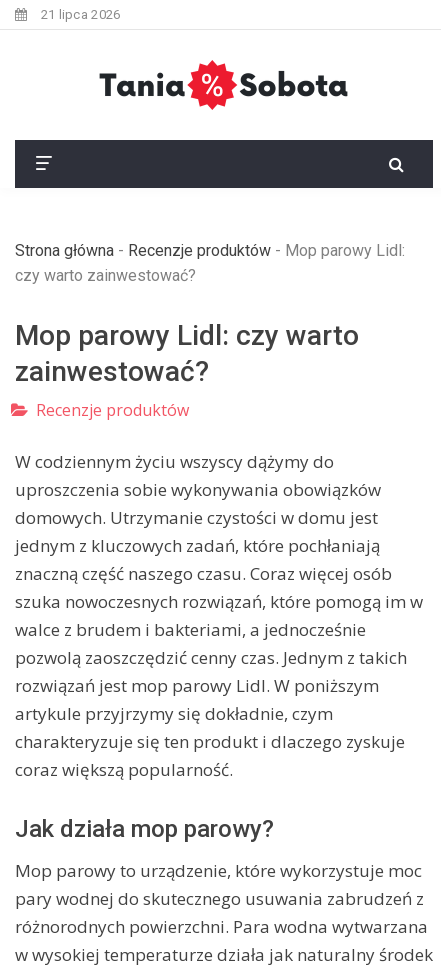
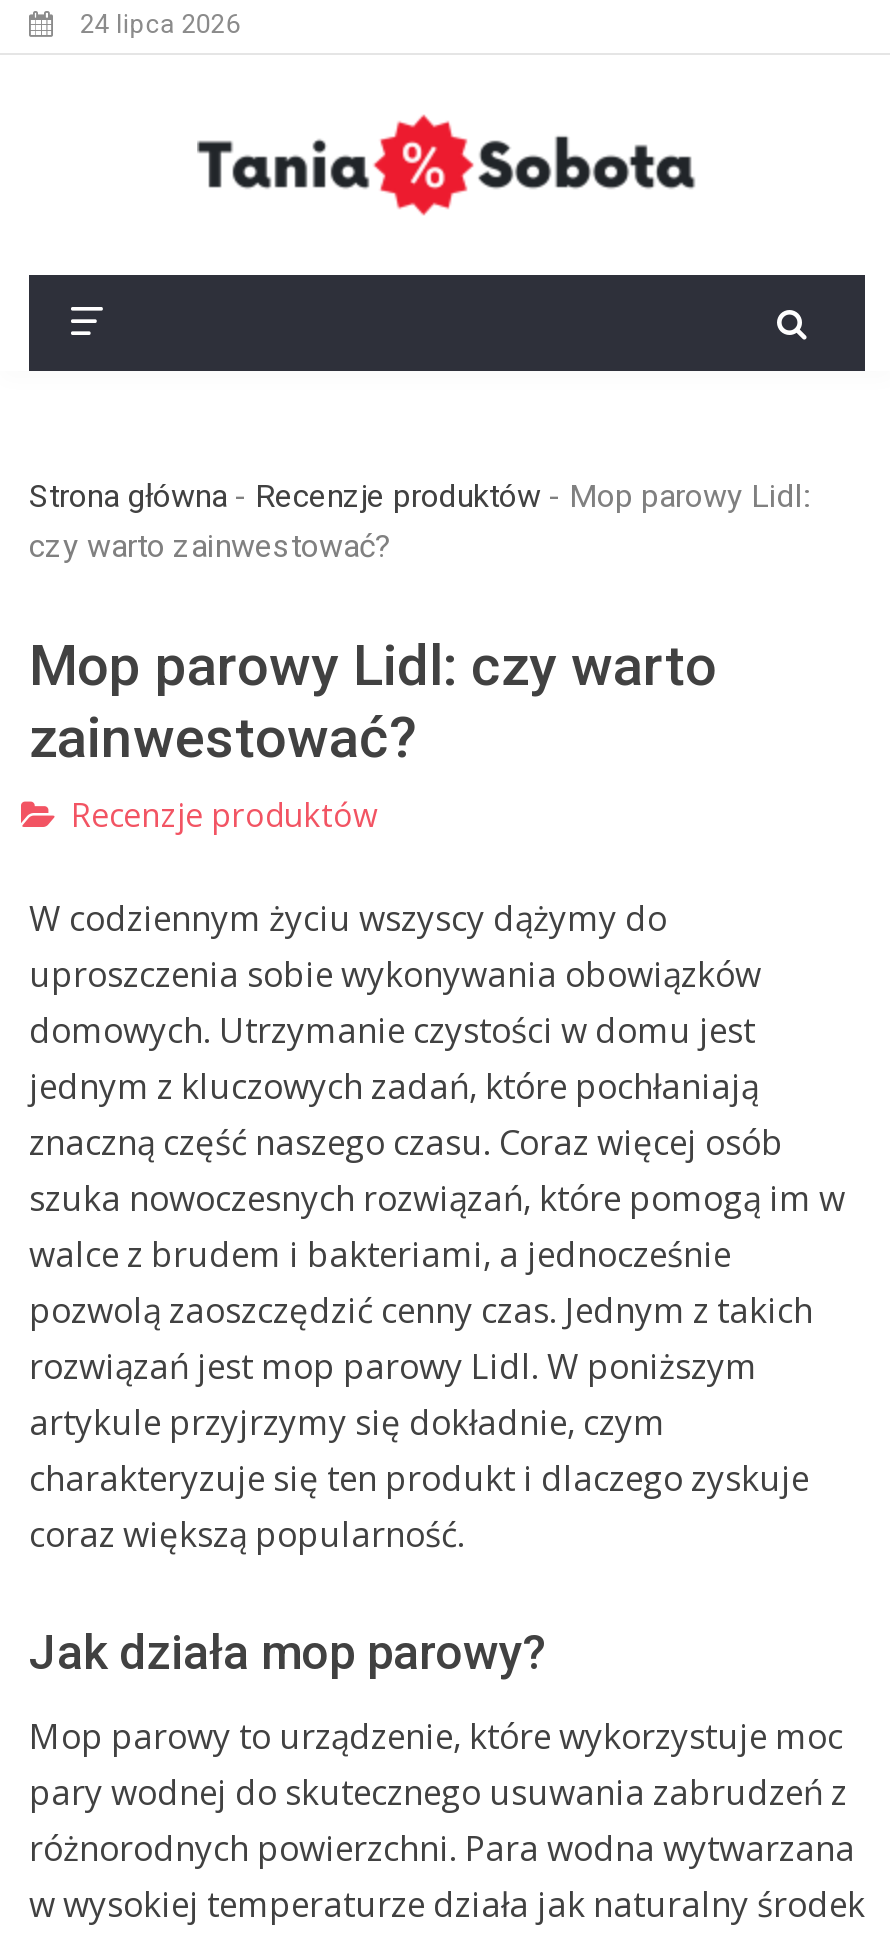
- 21 lipca 2026
+ 24 lipca 2026
